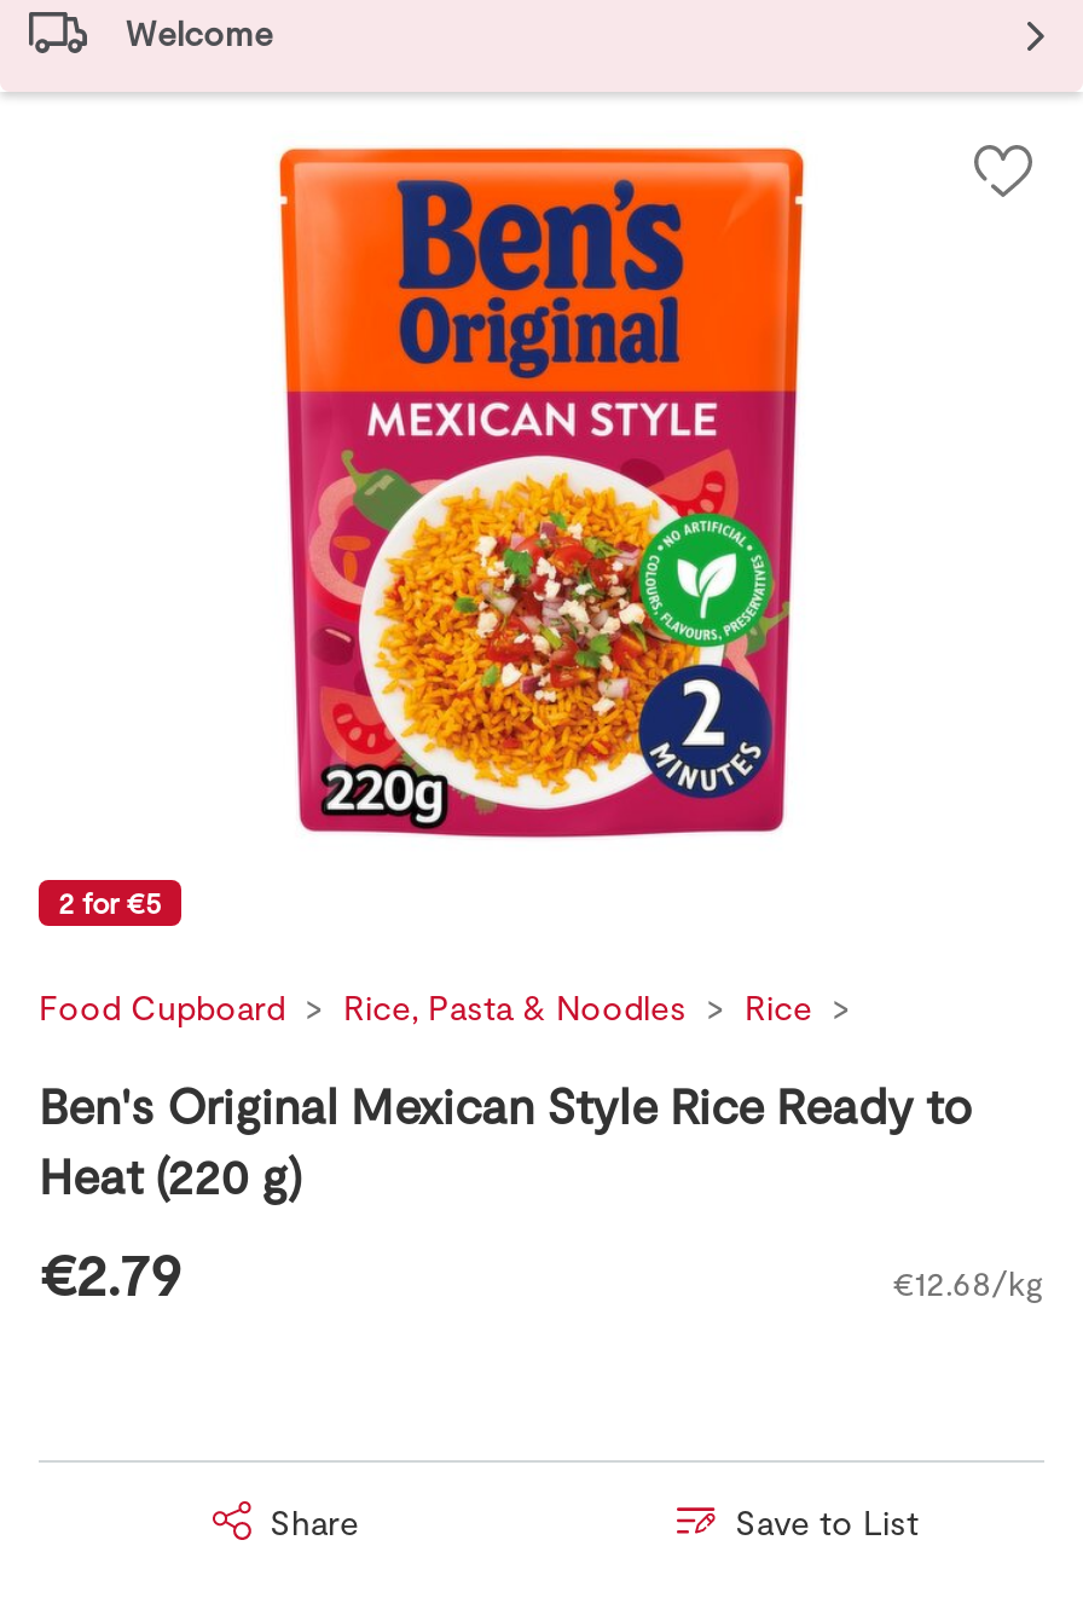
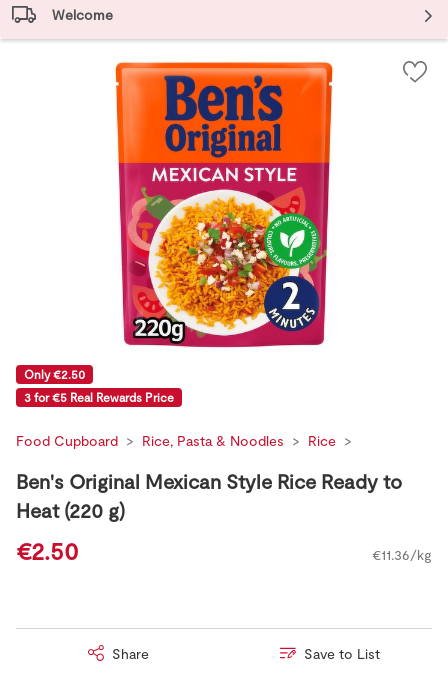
- 2 for €5
+ Only €2.50
+ 3 for €5 Real Rewards Price

- €2.79
- €12.68/kg
+ €2.50
+ €11.36/kg
